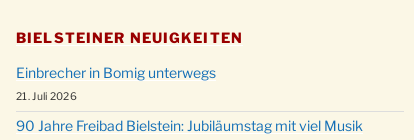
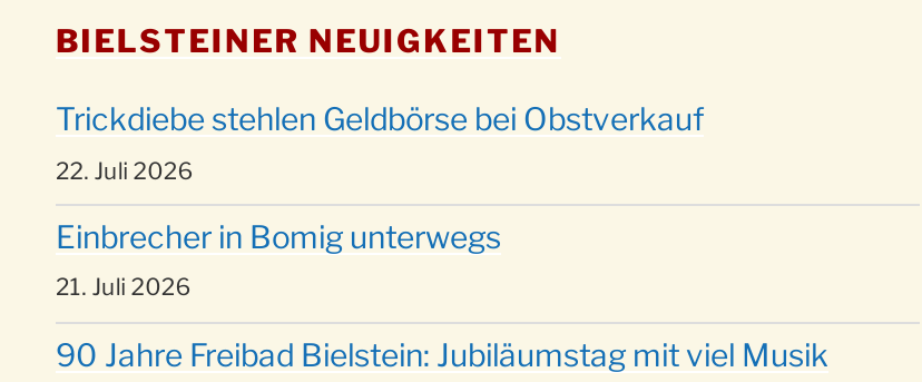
+ Trickdiebe stehlen Geldbörse bei Obstverkauf
+ 22. Juli 2026
